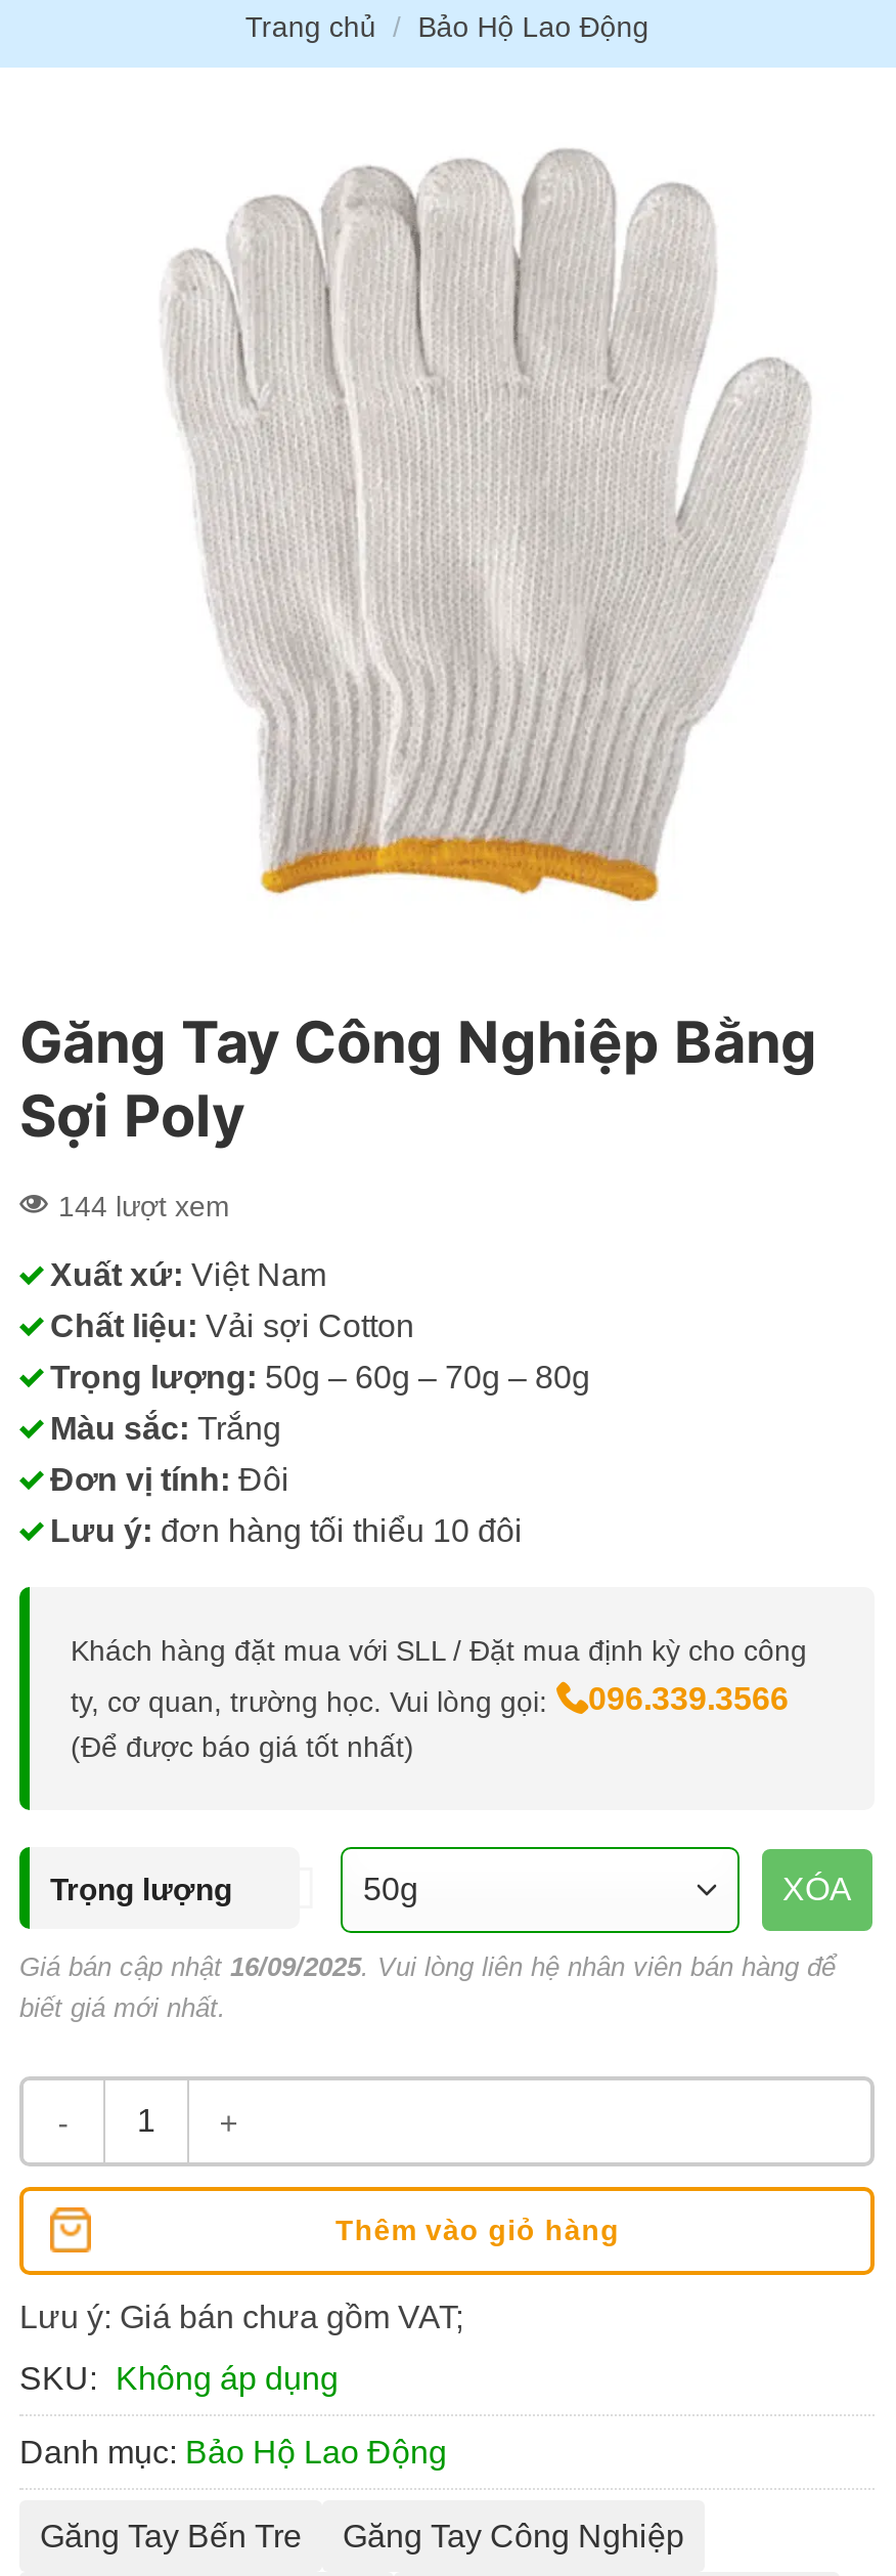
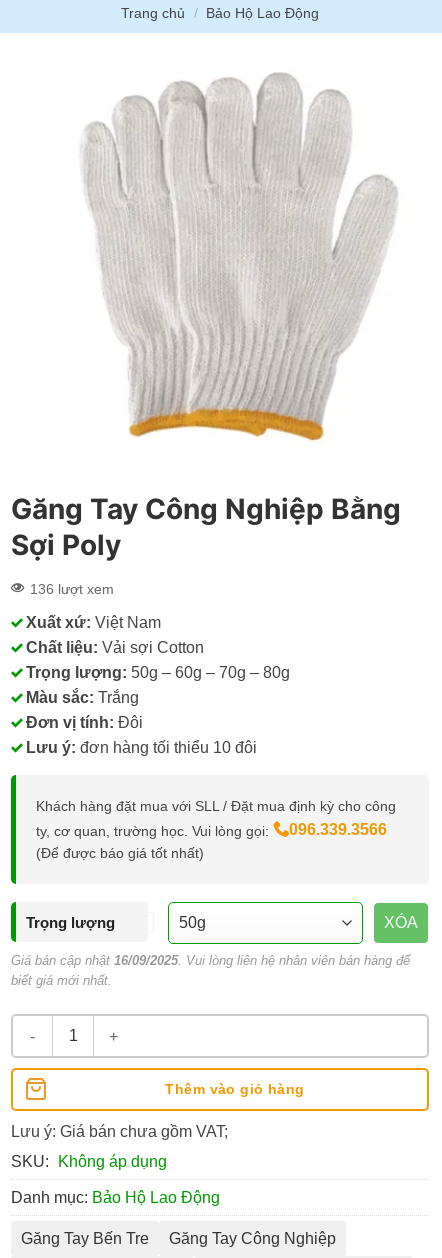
- 144 lượt xem
+ 136 lượt xem
